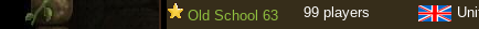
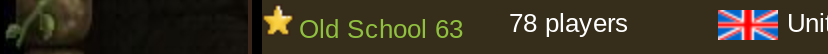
- Old School 63 99 players
+ Old School 63 78 players
